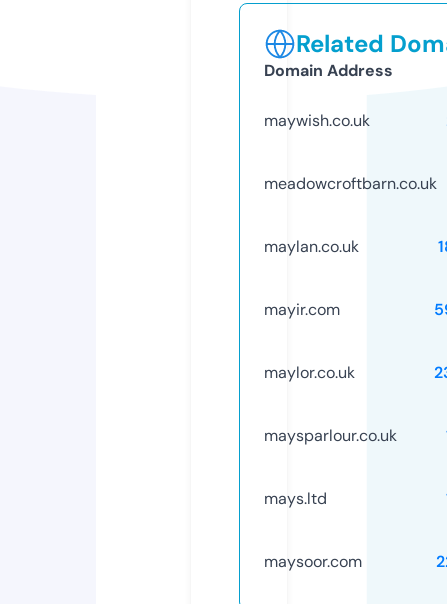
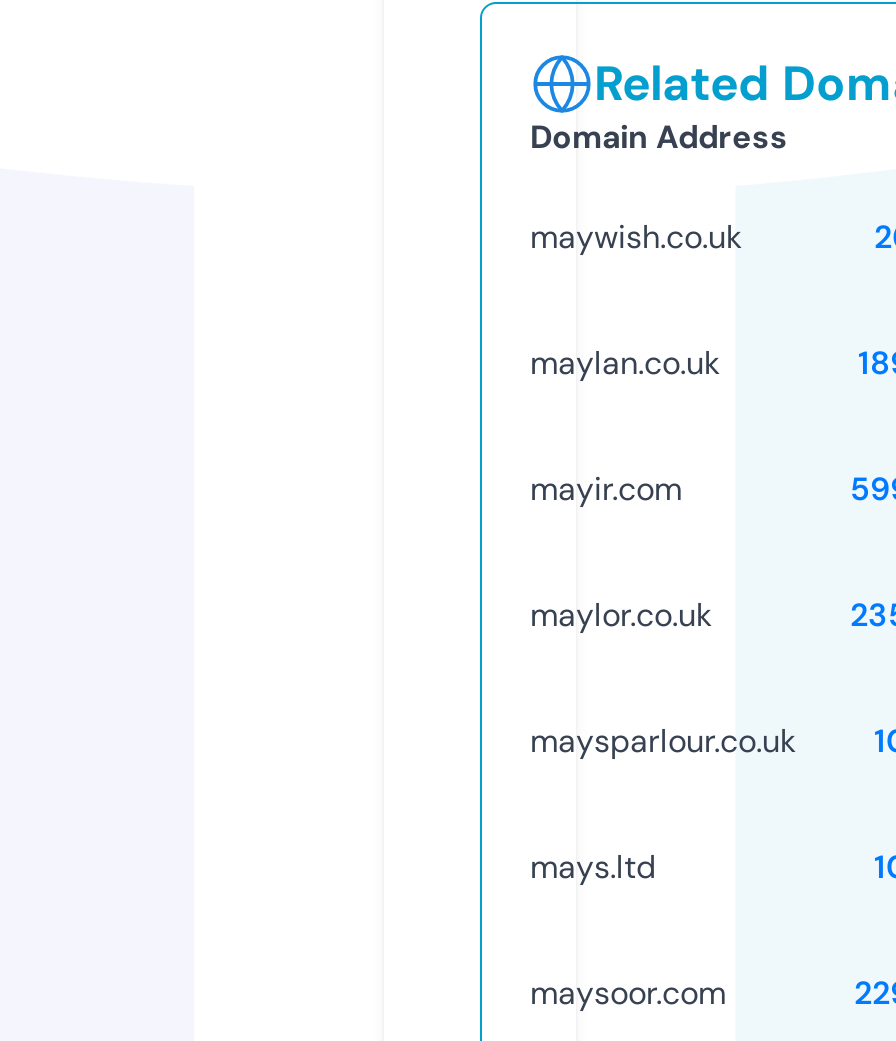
- meadowcroftbarn.co.uk
